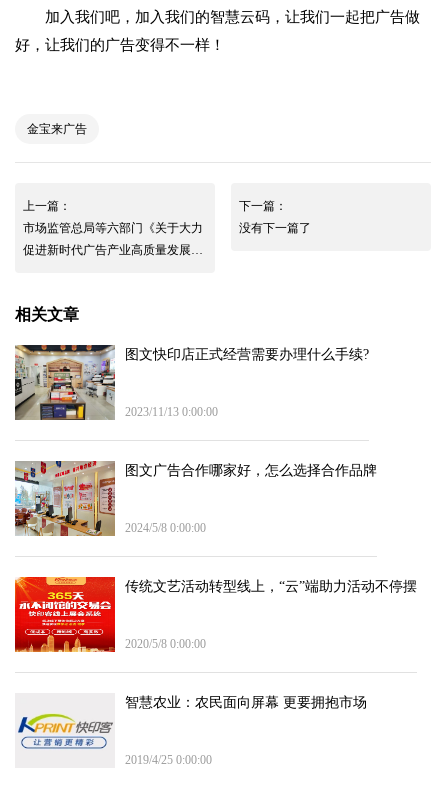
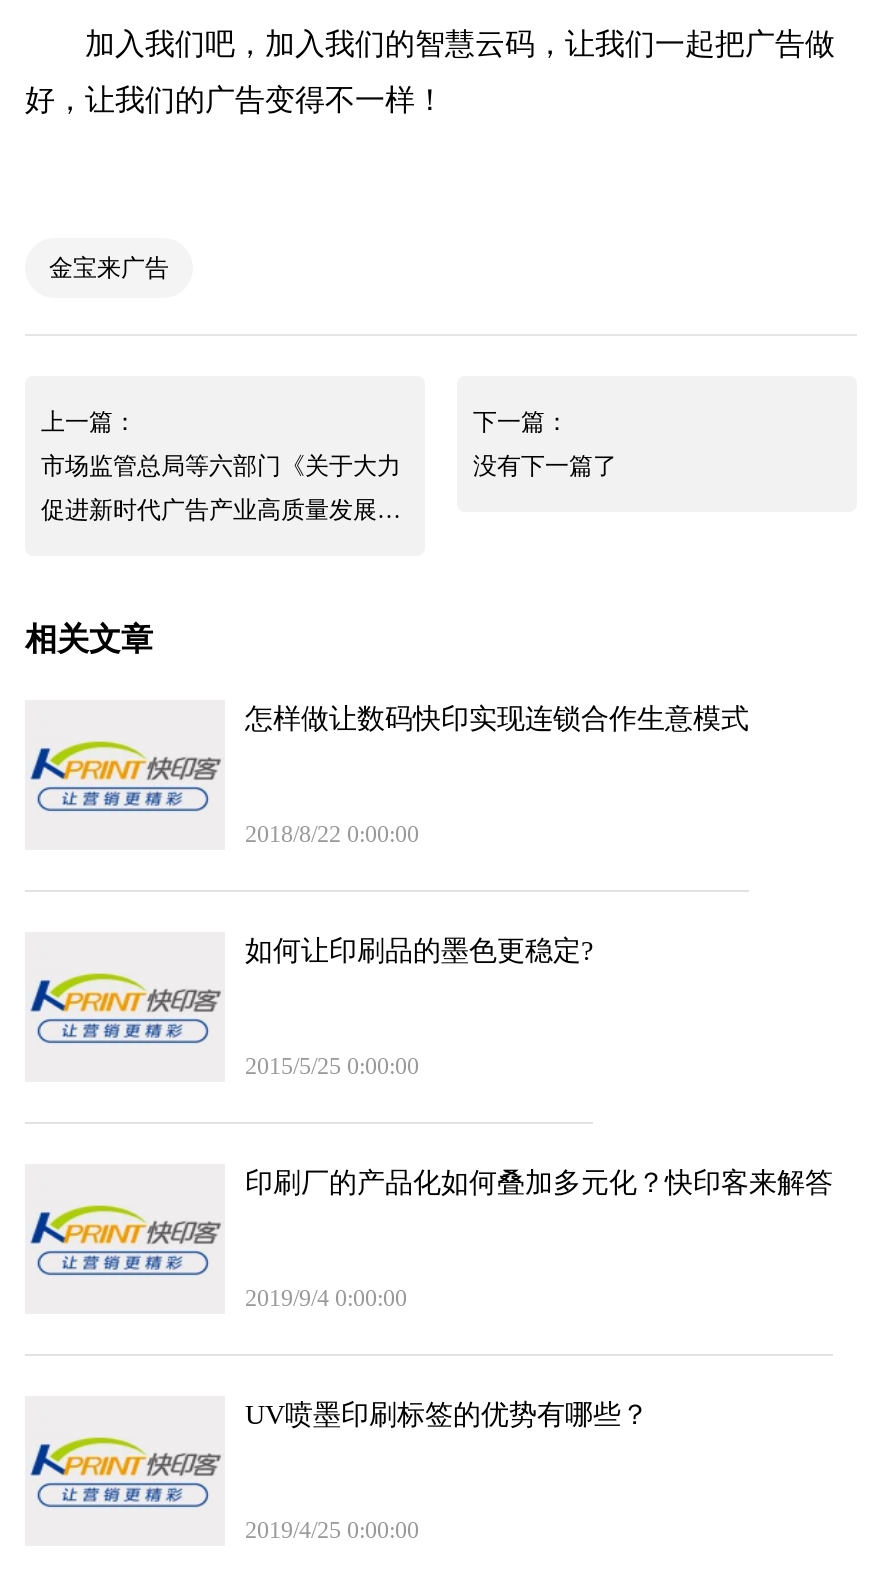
- [image]
- 图文快印店正式经营需要办理什么手续?
+ [image]
+ 怎样做让数码快印实现连锁合作生意模式

- 2023/11/13 0:00:00
+ 2018/8/22 0:00:00

- [image]
- 图文广告合作哪家好，怎么选择合作品牌
+ [image]
+ 如何让印刷品的墨色更稳定?

- 2024/5/8 0:00:00
+ 2015/5/25 0:00:00

- [image]
- 传统文艺活动转型线上，“云”端助力活动不停摆
+ [image]
+ 印刷厂的产品化如何叠加多元化？快印客来解答

- 2020/5/8 0:00:00
+ 2019/9/4 0:00:00

- 智慧农业：农民面向屏幕 更要拥抱市场
+ UV喷墨印刷标签的优势有哪些？
